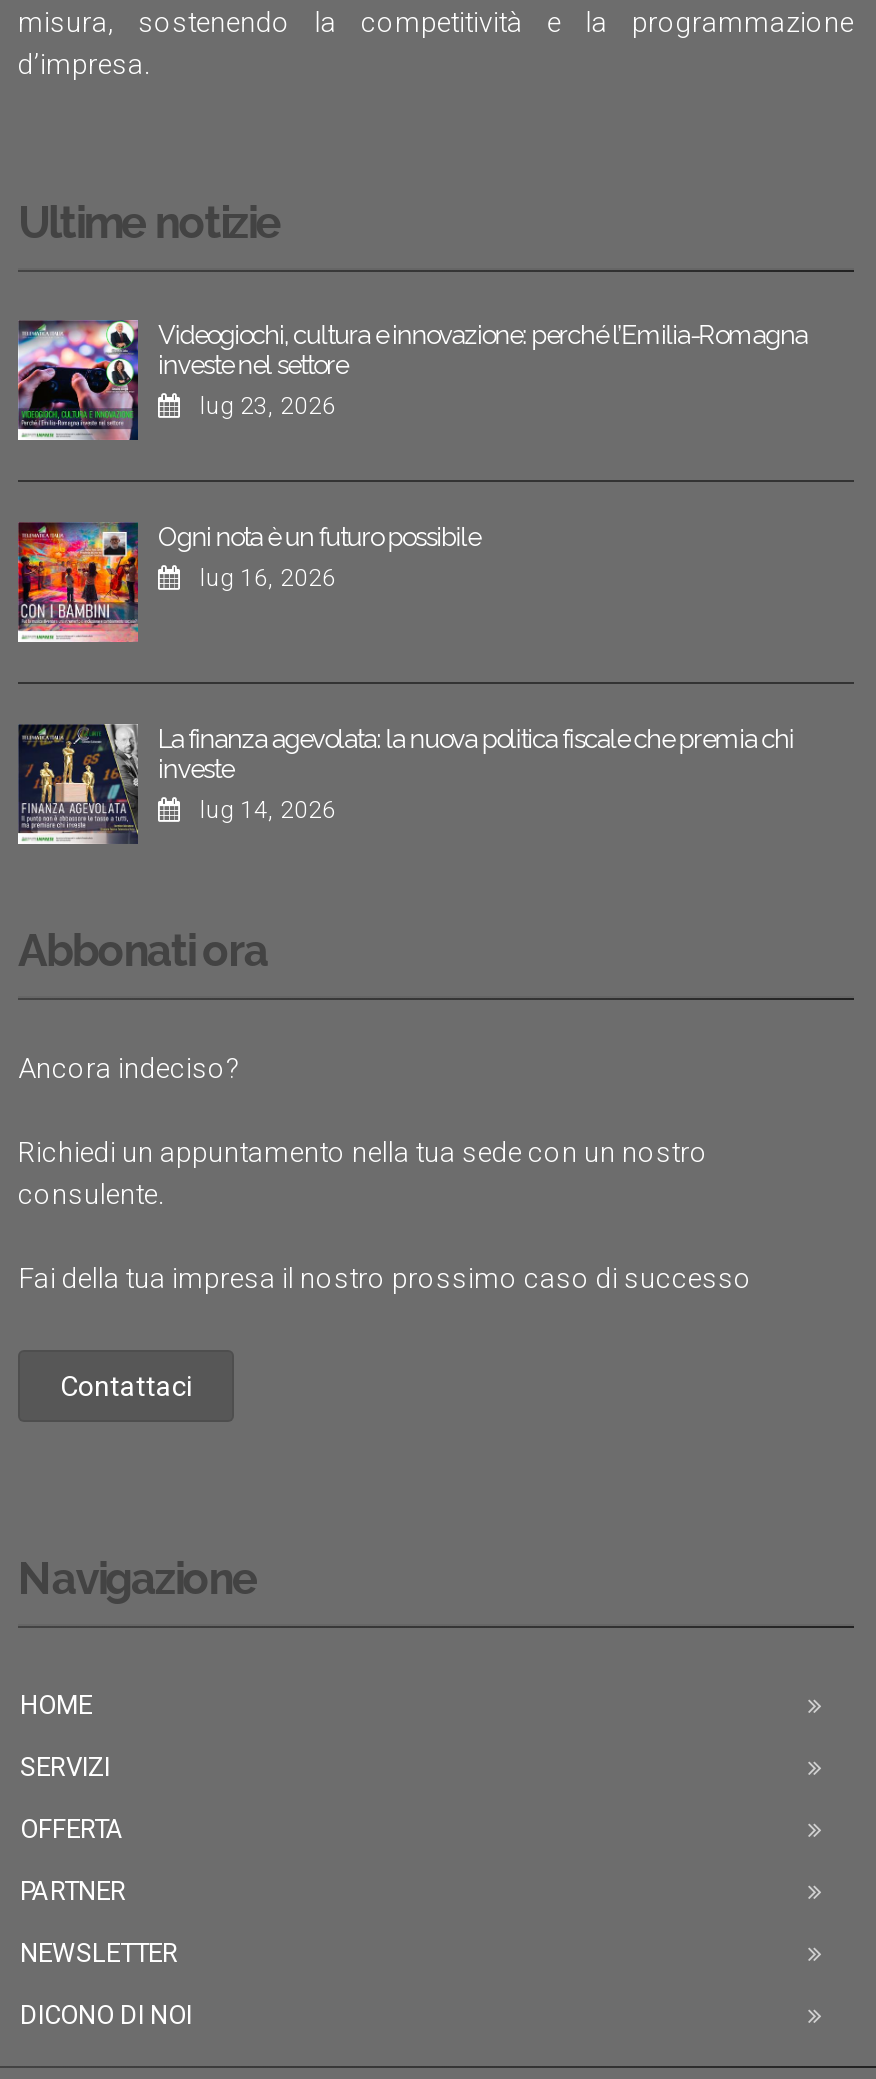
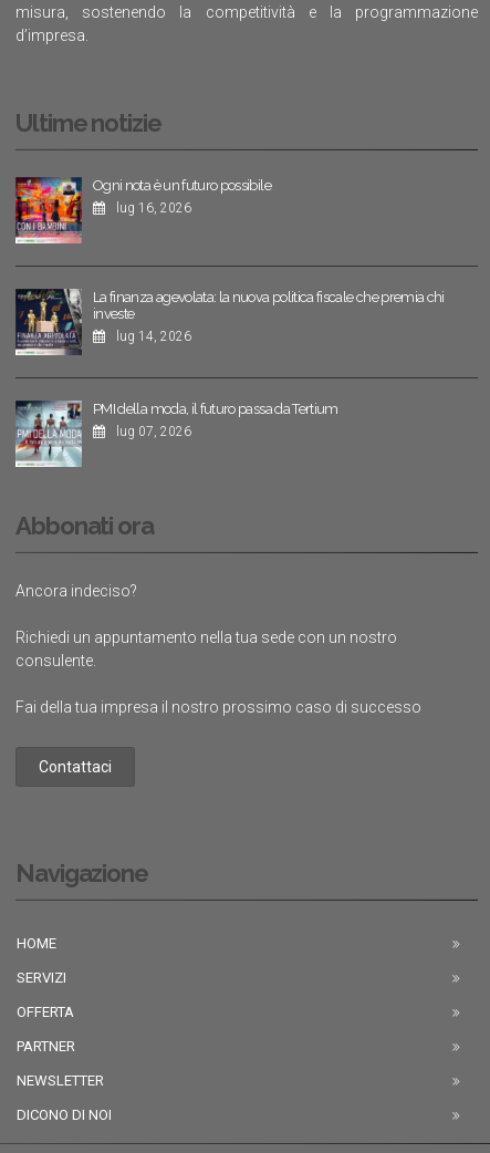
- [image]
- Videogiochi, cultura e innovazione: perché l’Emilia-Romagna
- investe nel settore
- lug 23, 2026

moved up: [image] | Ogni nota è un futuro possibile | lug 16, 2026 | La finanza agevolata: la nuova politica fiscale che premia chi | investe | lug 14, 2026

+ [image]
+ PMI della moda, il futuro passa da Tertium
+ lug 07, 2026
